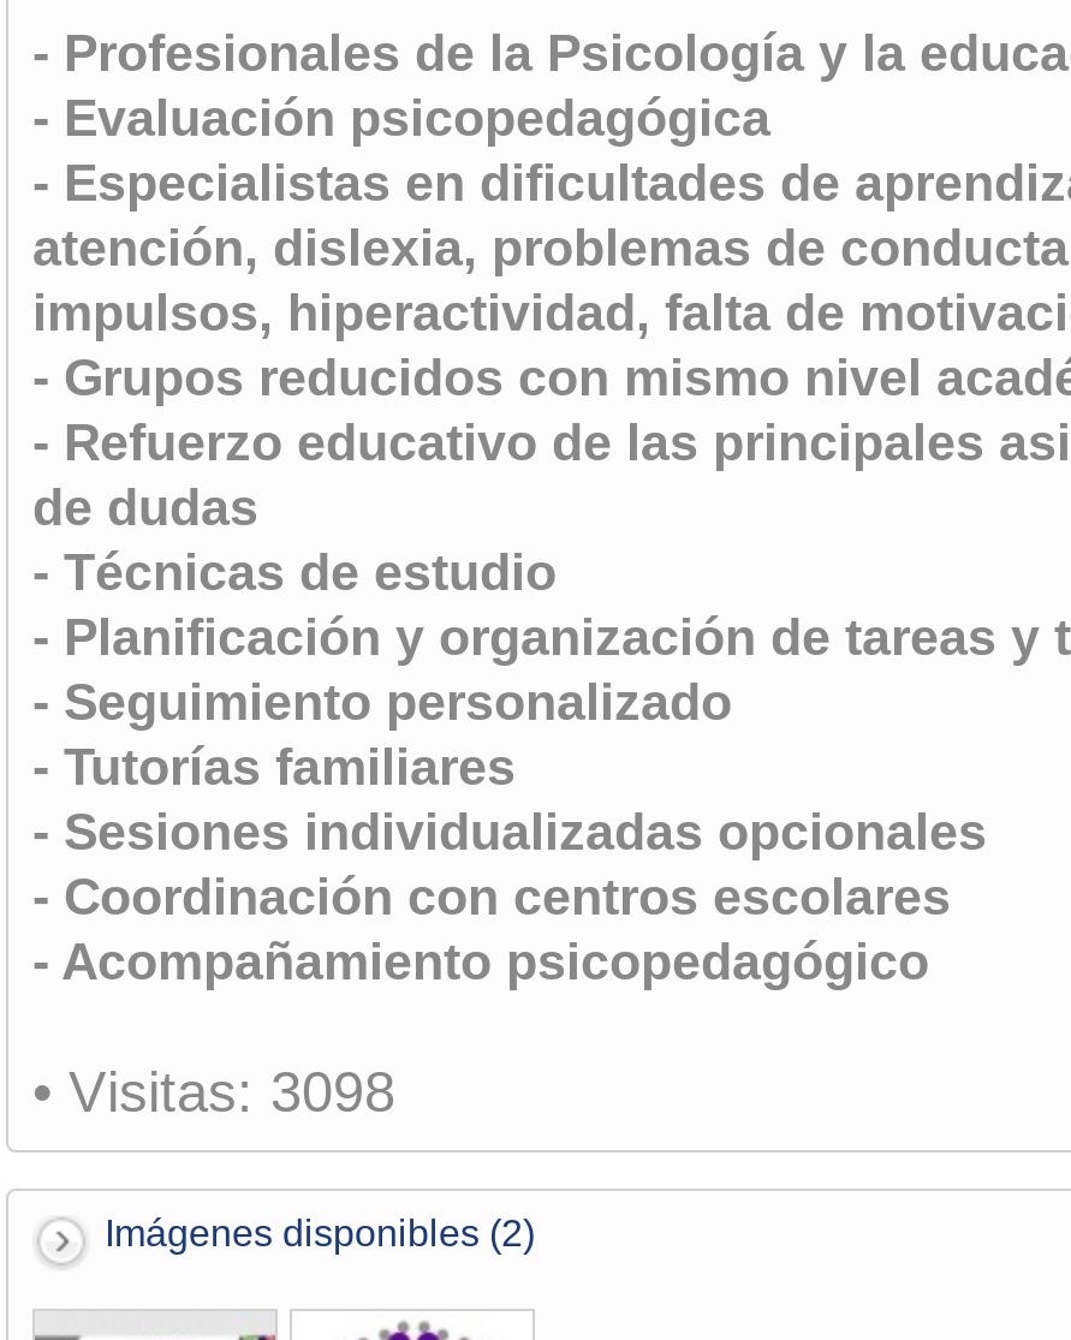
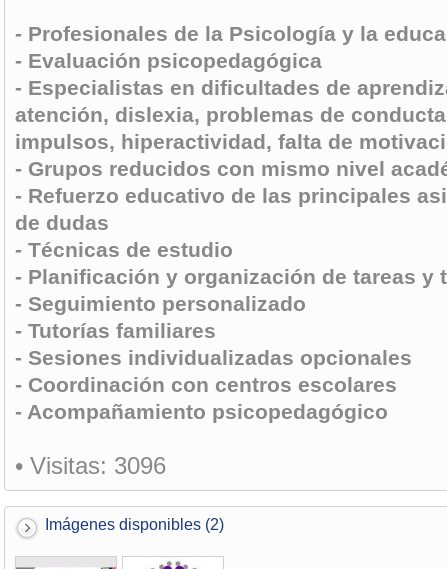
- • Visitas: 3098
+ • Visitas: 3096
